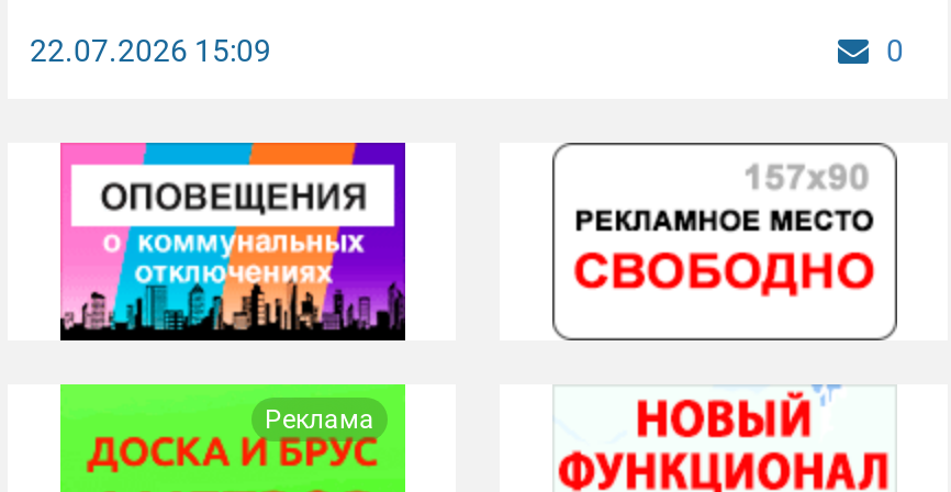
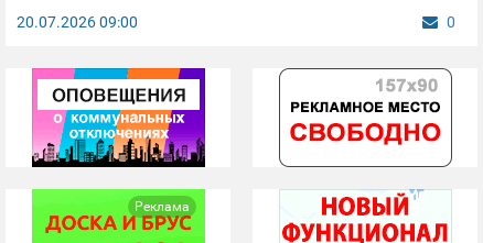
- 22.07.2026 15:09
+ 20.07.2026 09:00
